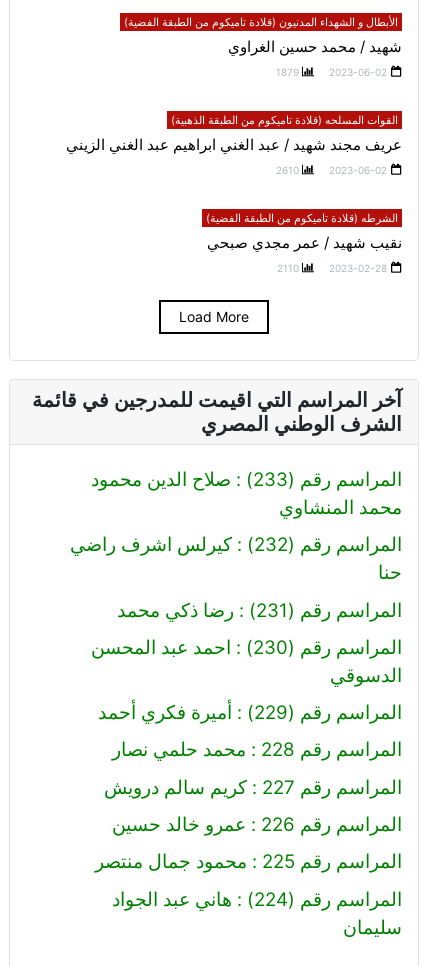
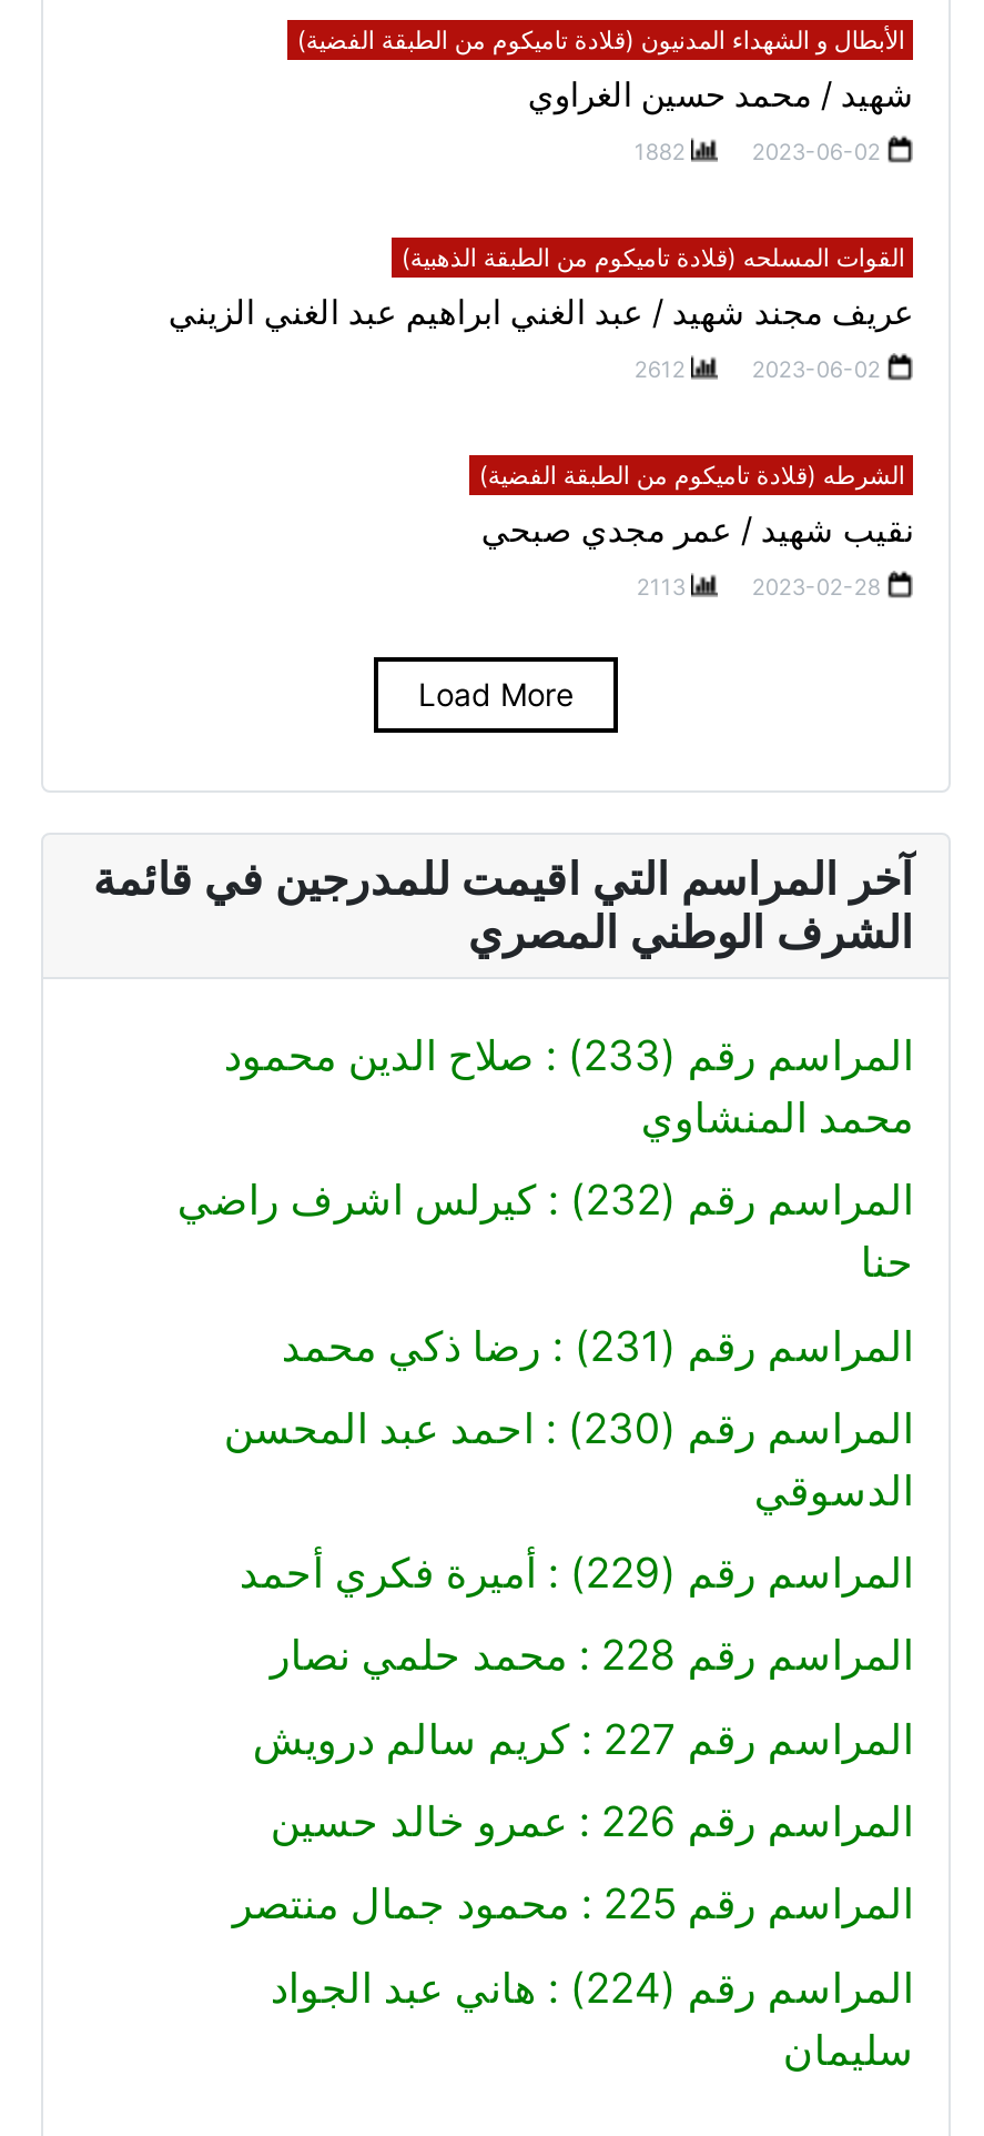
- 1879
+ 1882

- 2610
+ 2612

- 2110
+ 2113
